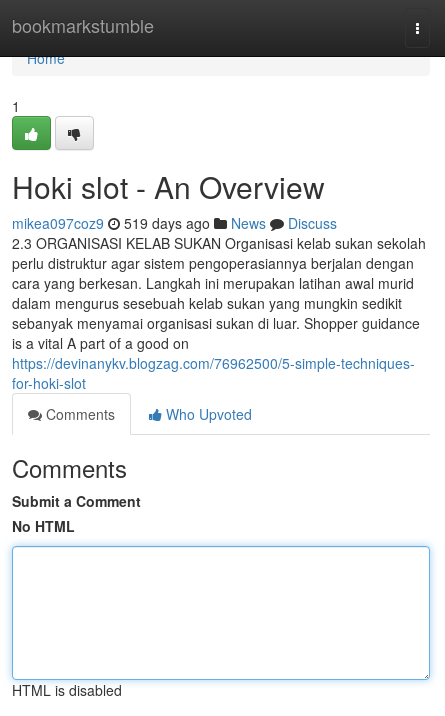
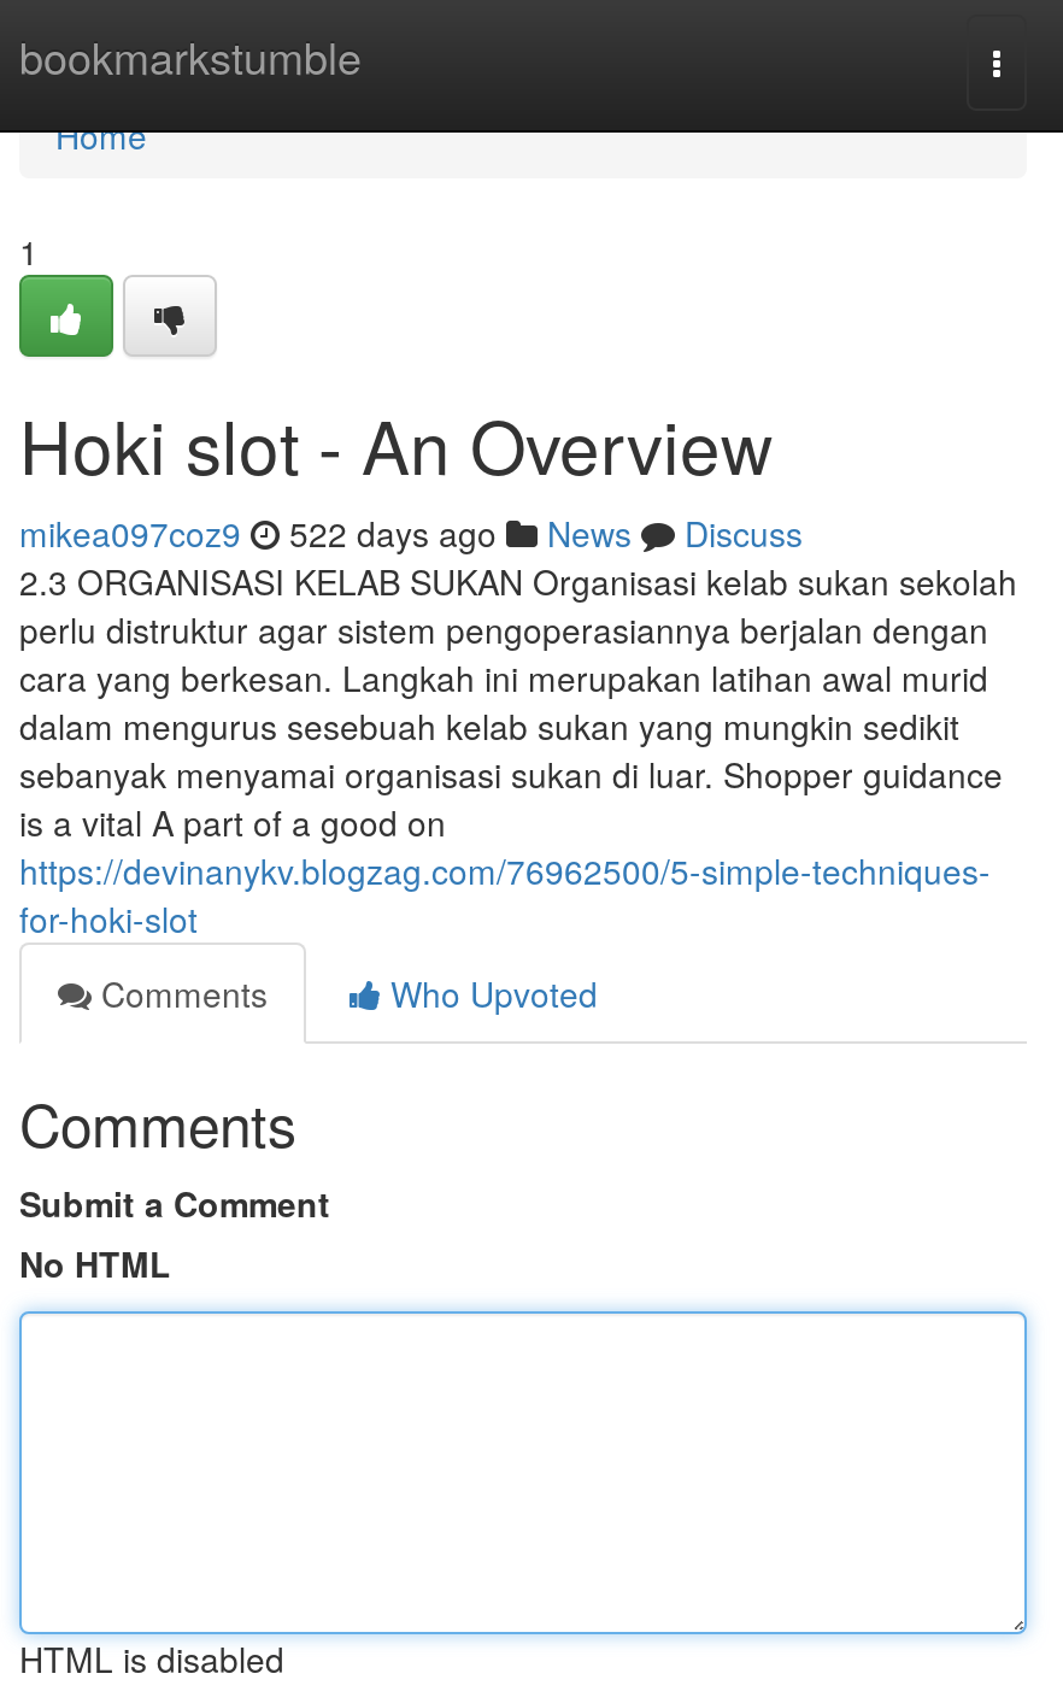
- mikea097coz9 519 days ago News Discuss
+ mikea097coz9 522 days ago News Discuss
